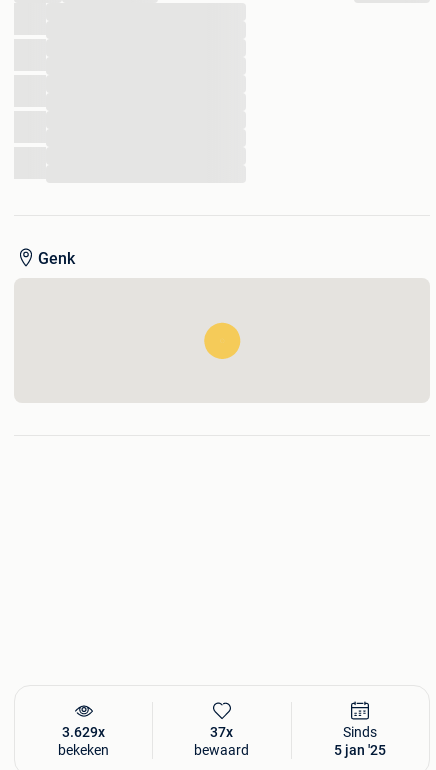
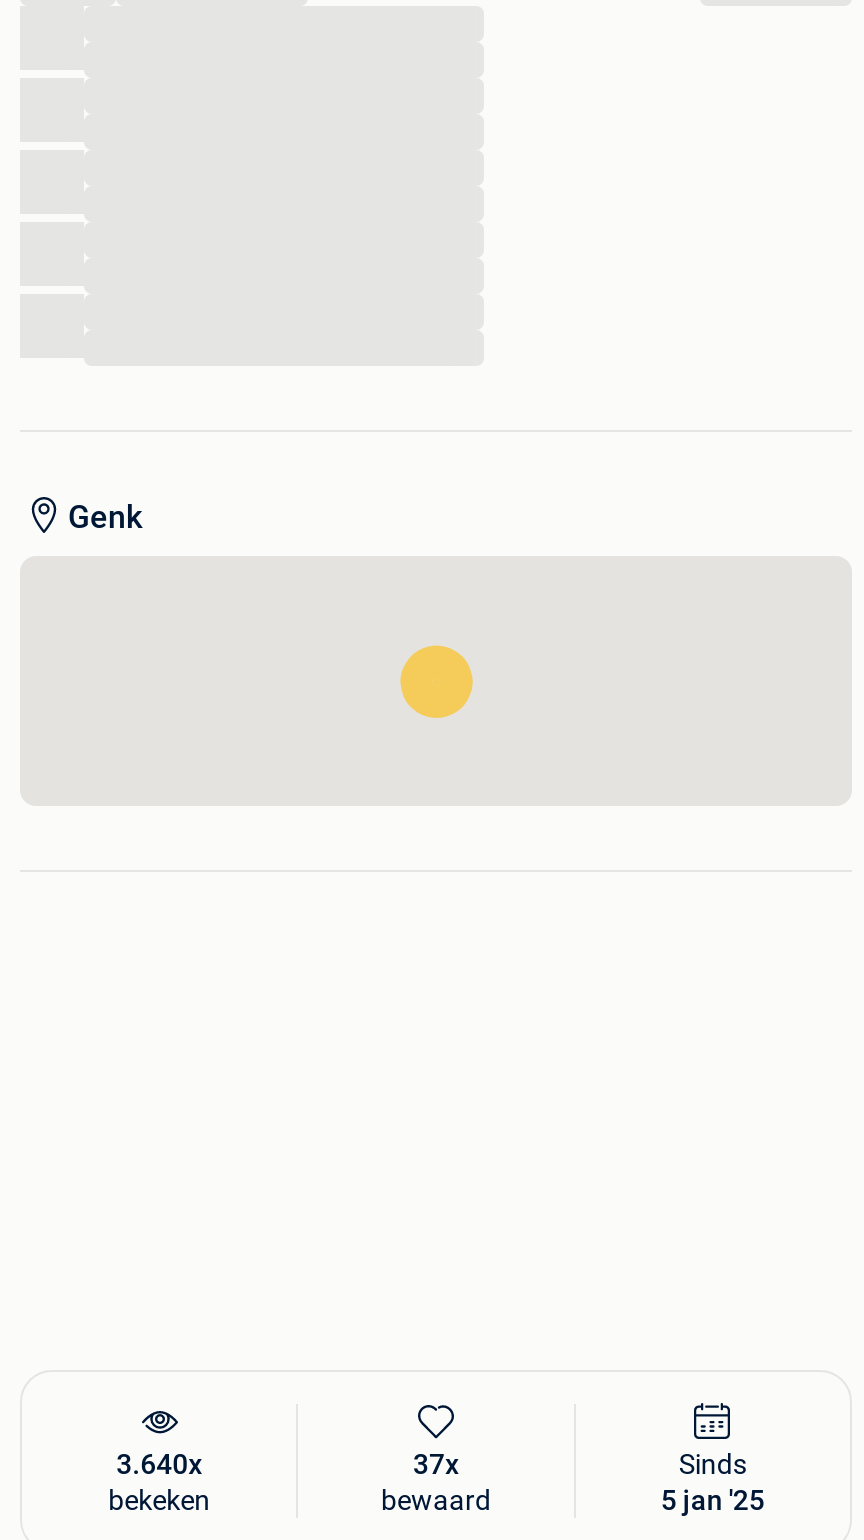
- 3.629x
+ 3.640x
